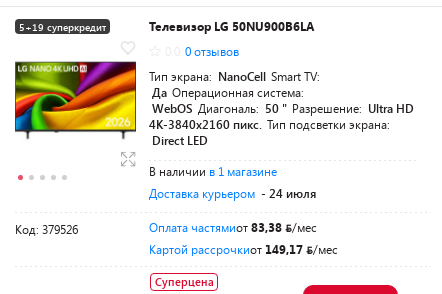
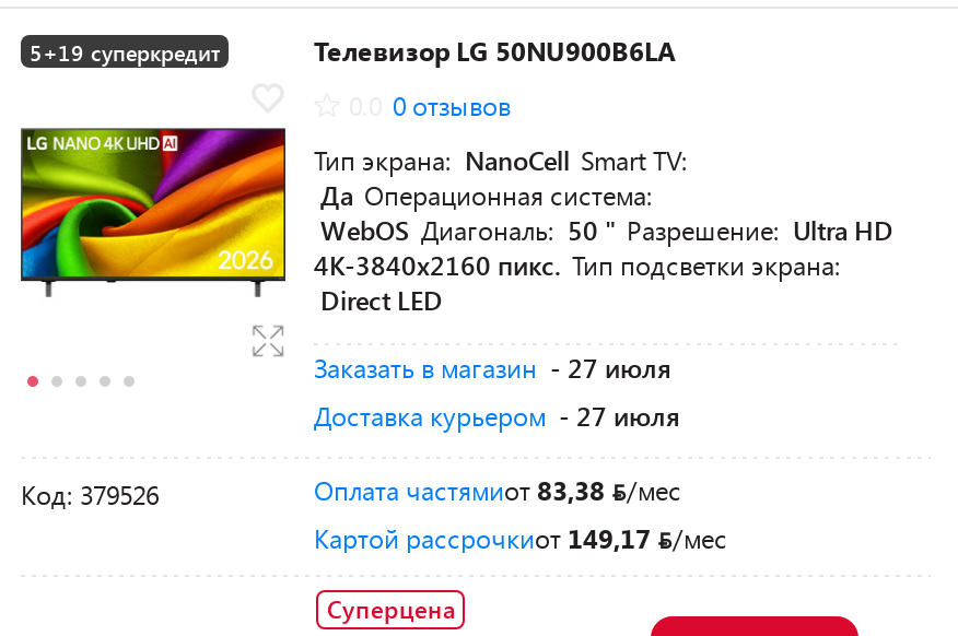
- В наличии в 1 магазине
- Доставка курьером - 24 июля
+ Заказать в магазин - 27 июля
+ Доставка курьером - 27 июля
